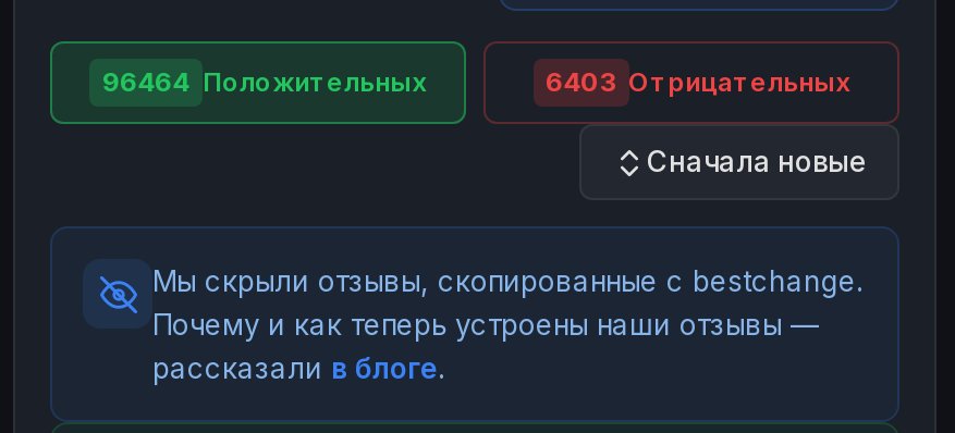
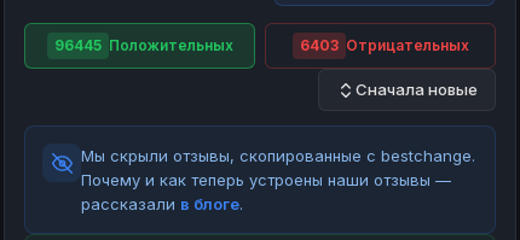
- 96464 Положительных
+ 96445 Положительных
